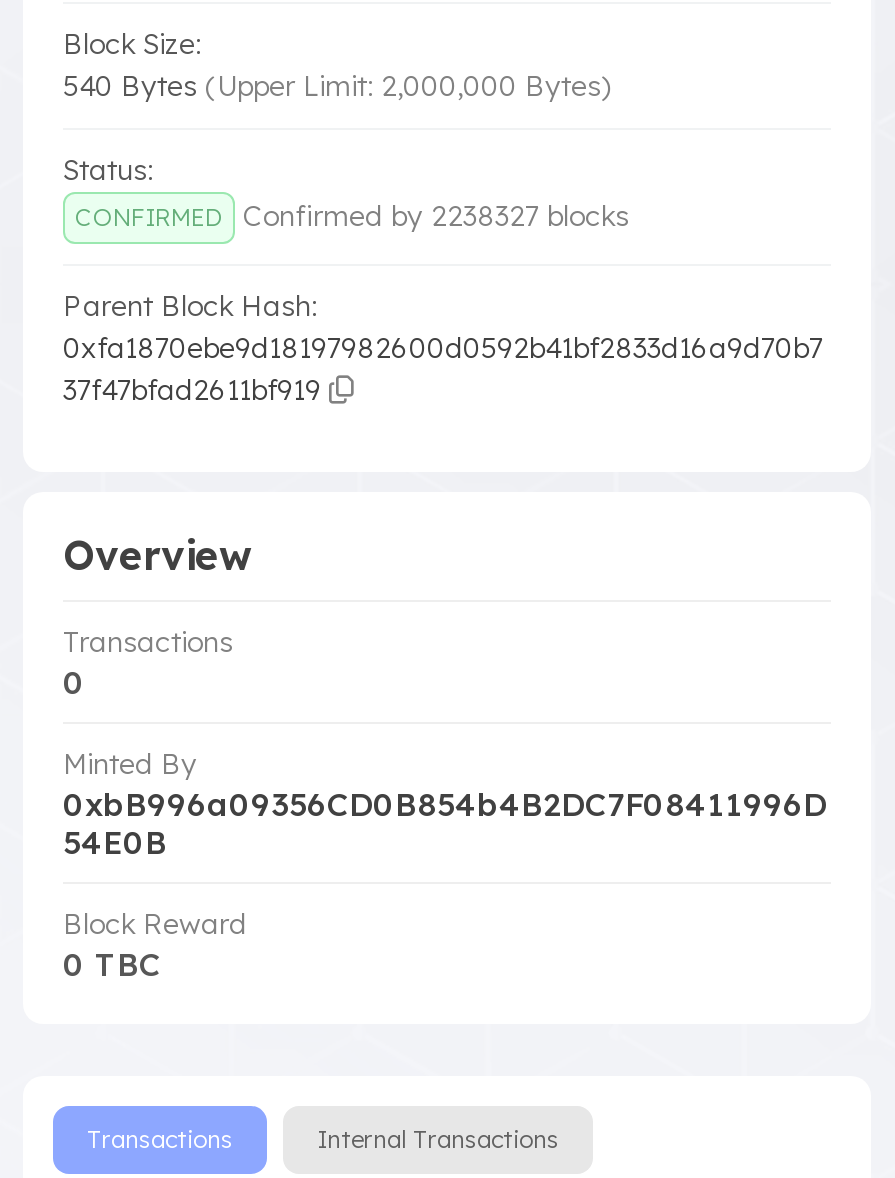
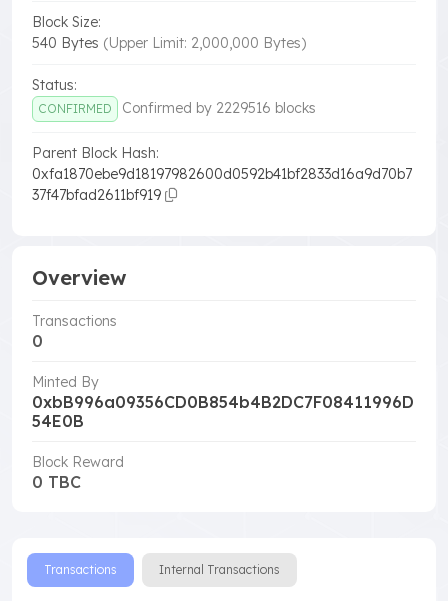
- Confirmed by 2238327 blocks
+ Confirmed by 2229516 blocks
